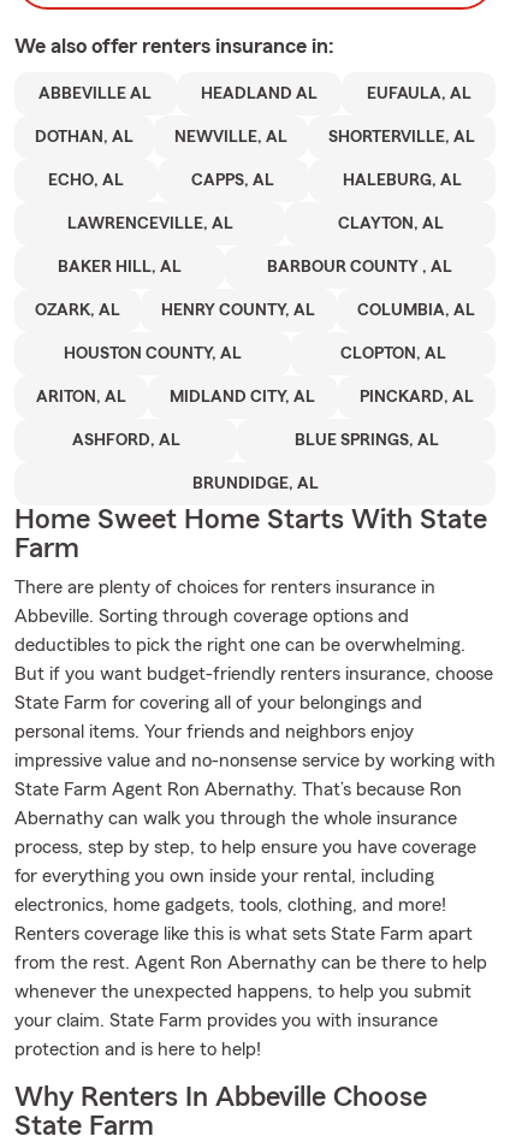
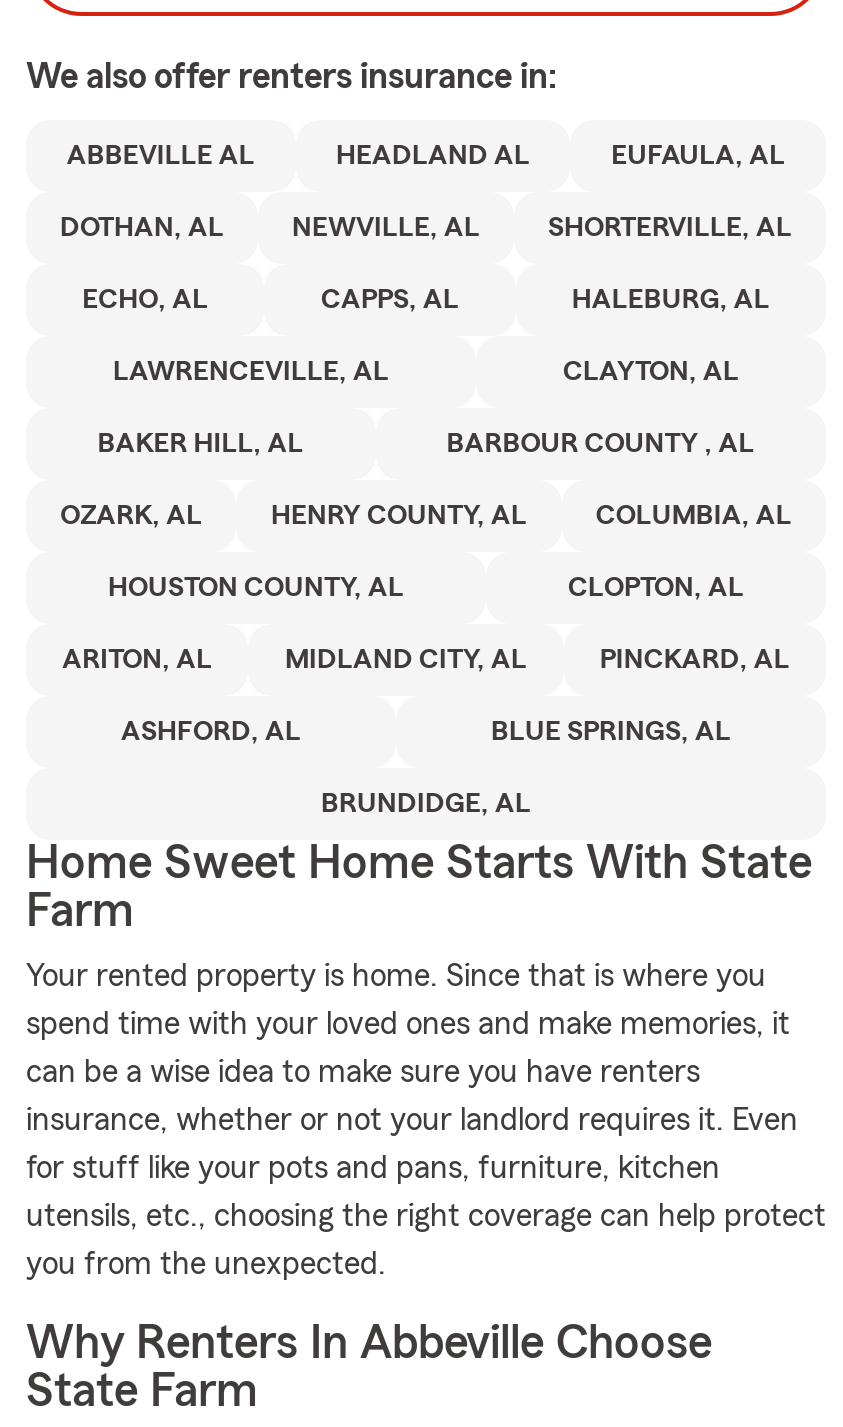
- There are plenty of choices for renters insurance in
- Abbeville. Sorting through coverage options and
- deductibles to pick the right one can be overwhelming.
- But if you want budget-friendly renters insurance, choose
- State Farm for covering all of your belongings and
- personal items. Your friends and neighbors enjoy
- impressive value and no-nonsense service by working with
- State Farm Agent Ron Abernathy. That’s because Ron
- Abernathy can walk you through the whole insurance
- process, step by step, to help ensure you have coverage
- for everything you own inside your rental, including
- electronics, home gadgets, tools, clothing, and more!
- Renters coverage like this is what sets State Farm apart
- from the rest. Agent Ron Abernathy can be there to help
- whenever the unexpected happens, to help you submit
- your claim. State Farm provides you with insurance
- protection and is here to help!
+ Your rented property is home. Since that is where you
+ spend time with your loved ones and make memories, it
+ can be a wise idea to make sure you have renters
+ insurance, whether or not your landlord requires it. Even
+ for stuff like your pots and pans, furniture, kitchen
+ utensils, etc., choosing the right coverage can help protect
+ you from the unexpected.
